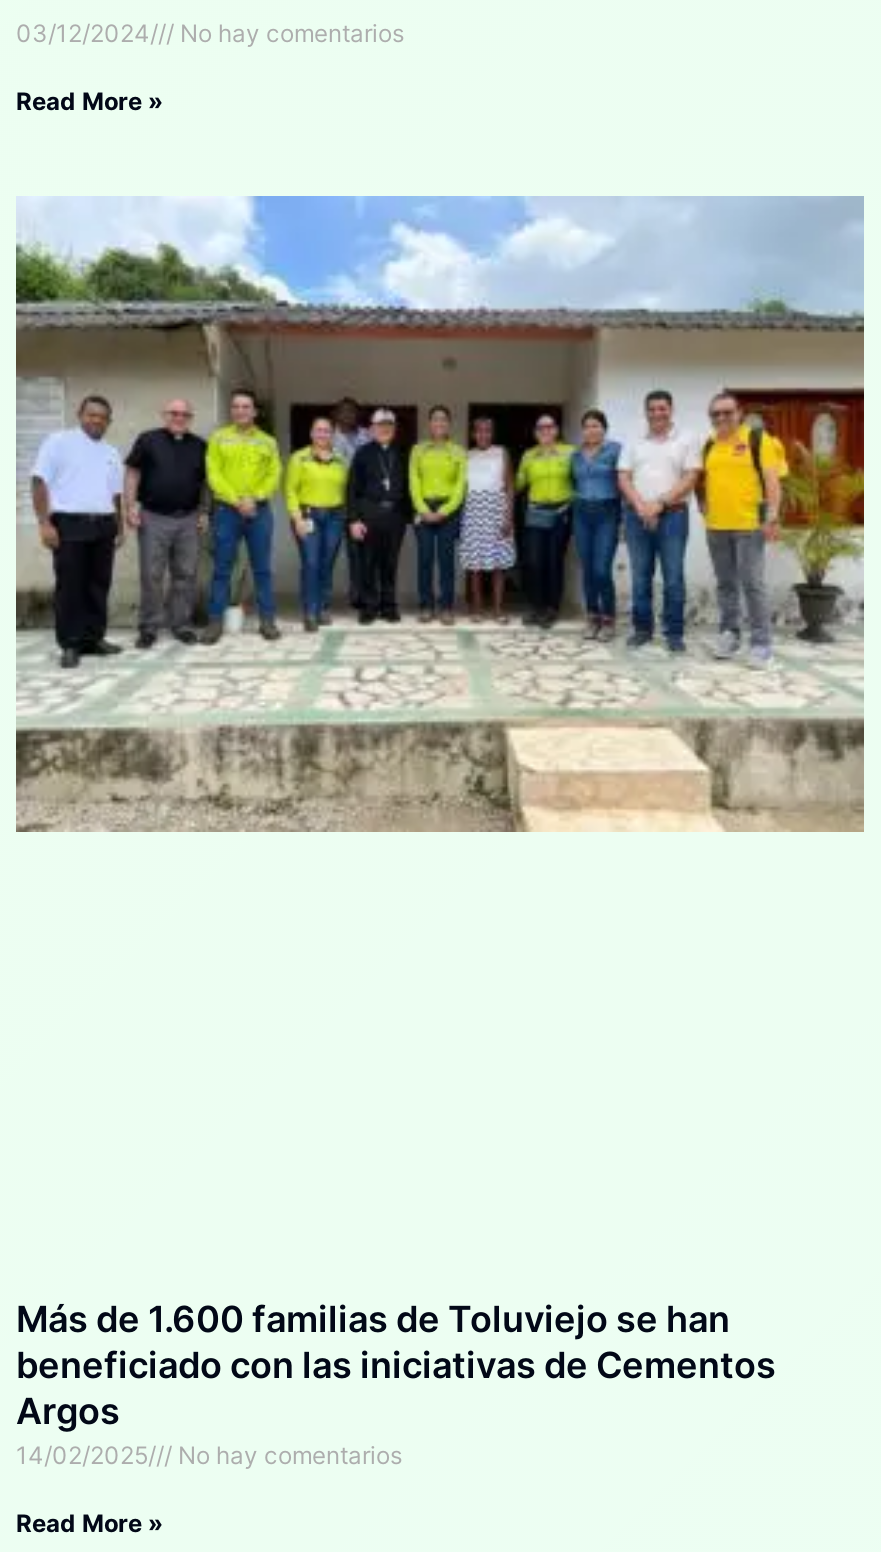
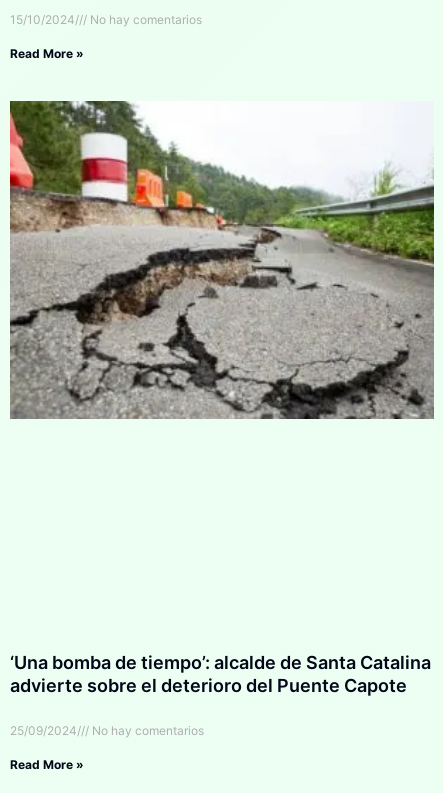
- 03/12/2024 No hay comentarios
+ 15/10/2024 No hay comentarios

- [image]
+ [image]

- Más de 1.600 familias de Toluviejo se han
- beneficiado con las iniciativas de Cementos
- Argos
- 14/02/2025
+ ‘Una bomba de tiempo’: alcalde de Santa Catalina
+ advierte sobre el deterioro del Puente Capote
+ 25/09/2024
